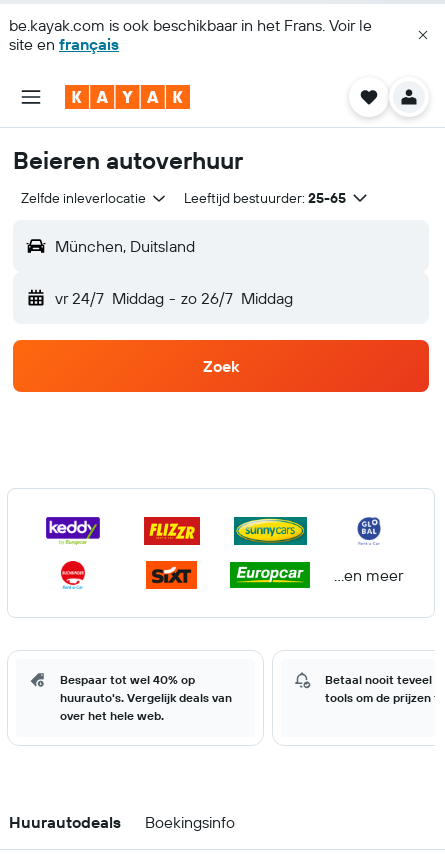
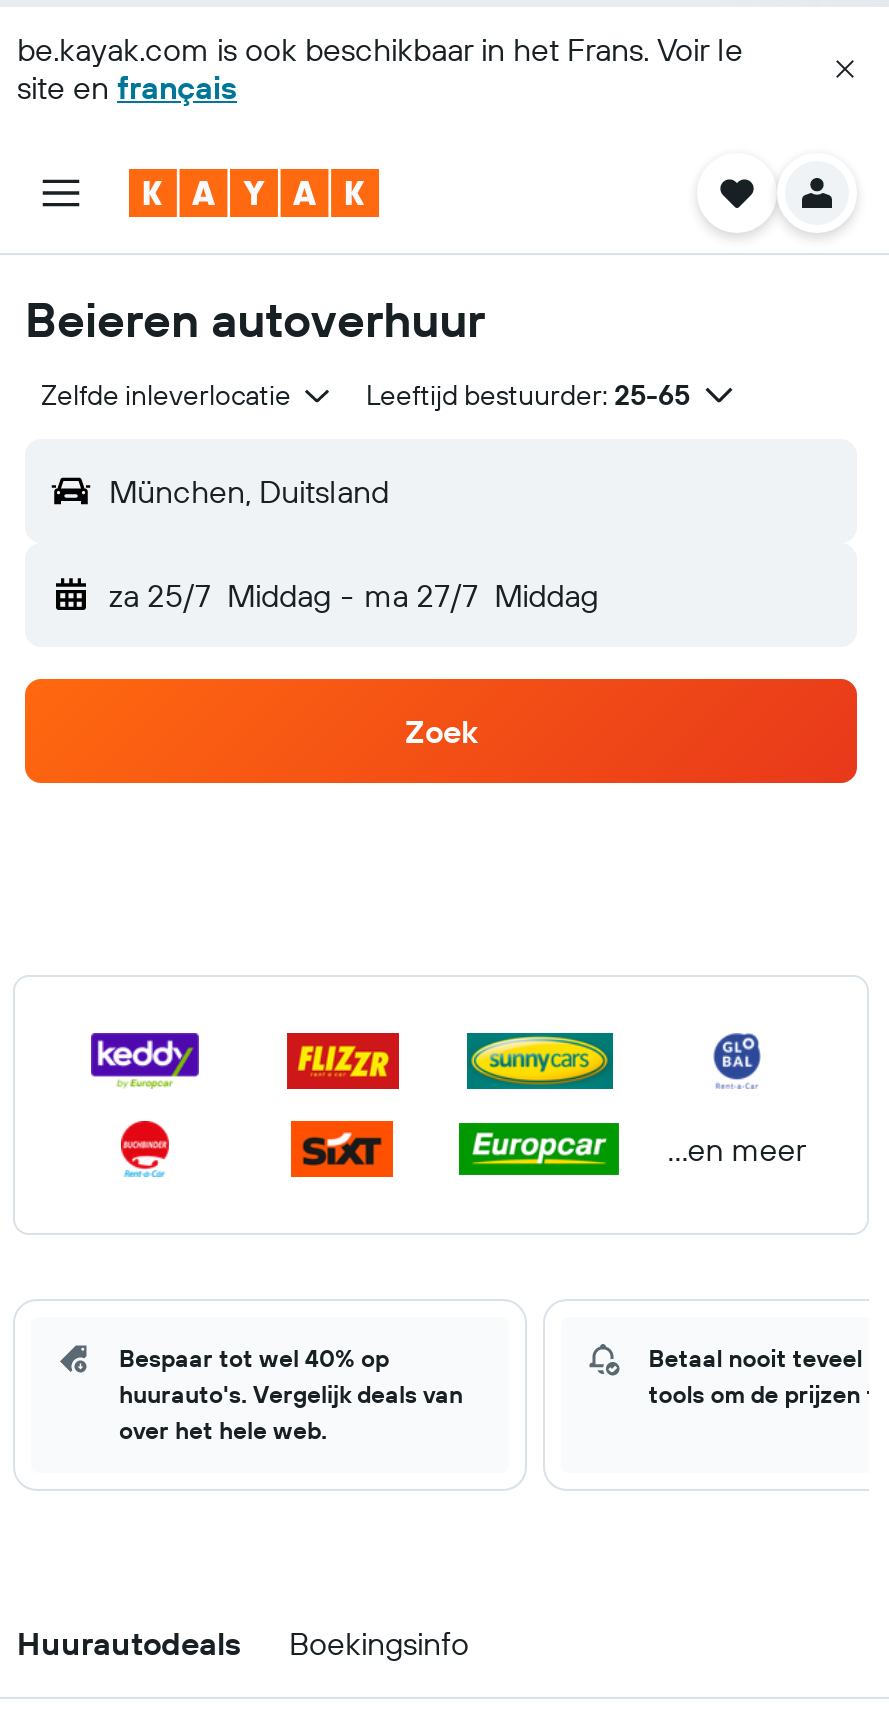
- vr 24/7 Middag - zo 26/7 Middag
+ za 25/7 Middag - ma 27/7 Middag
